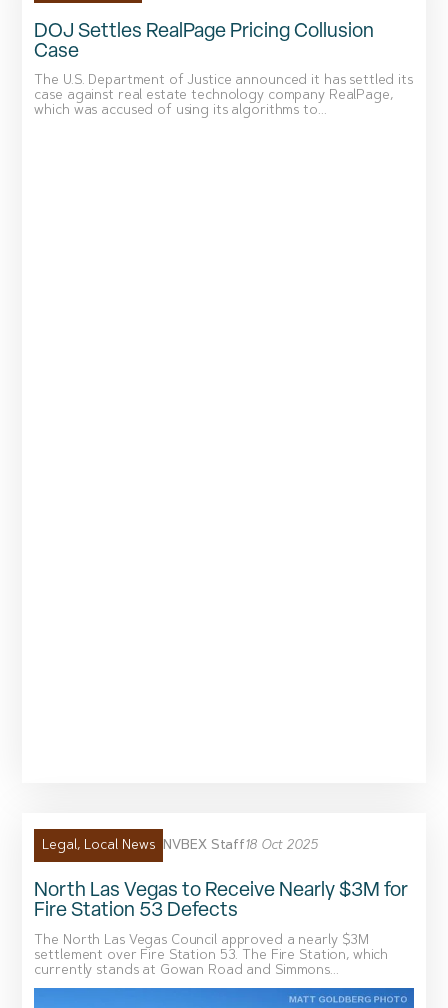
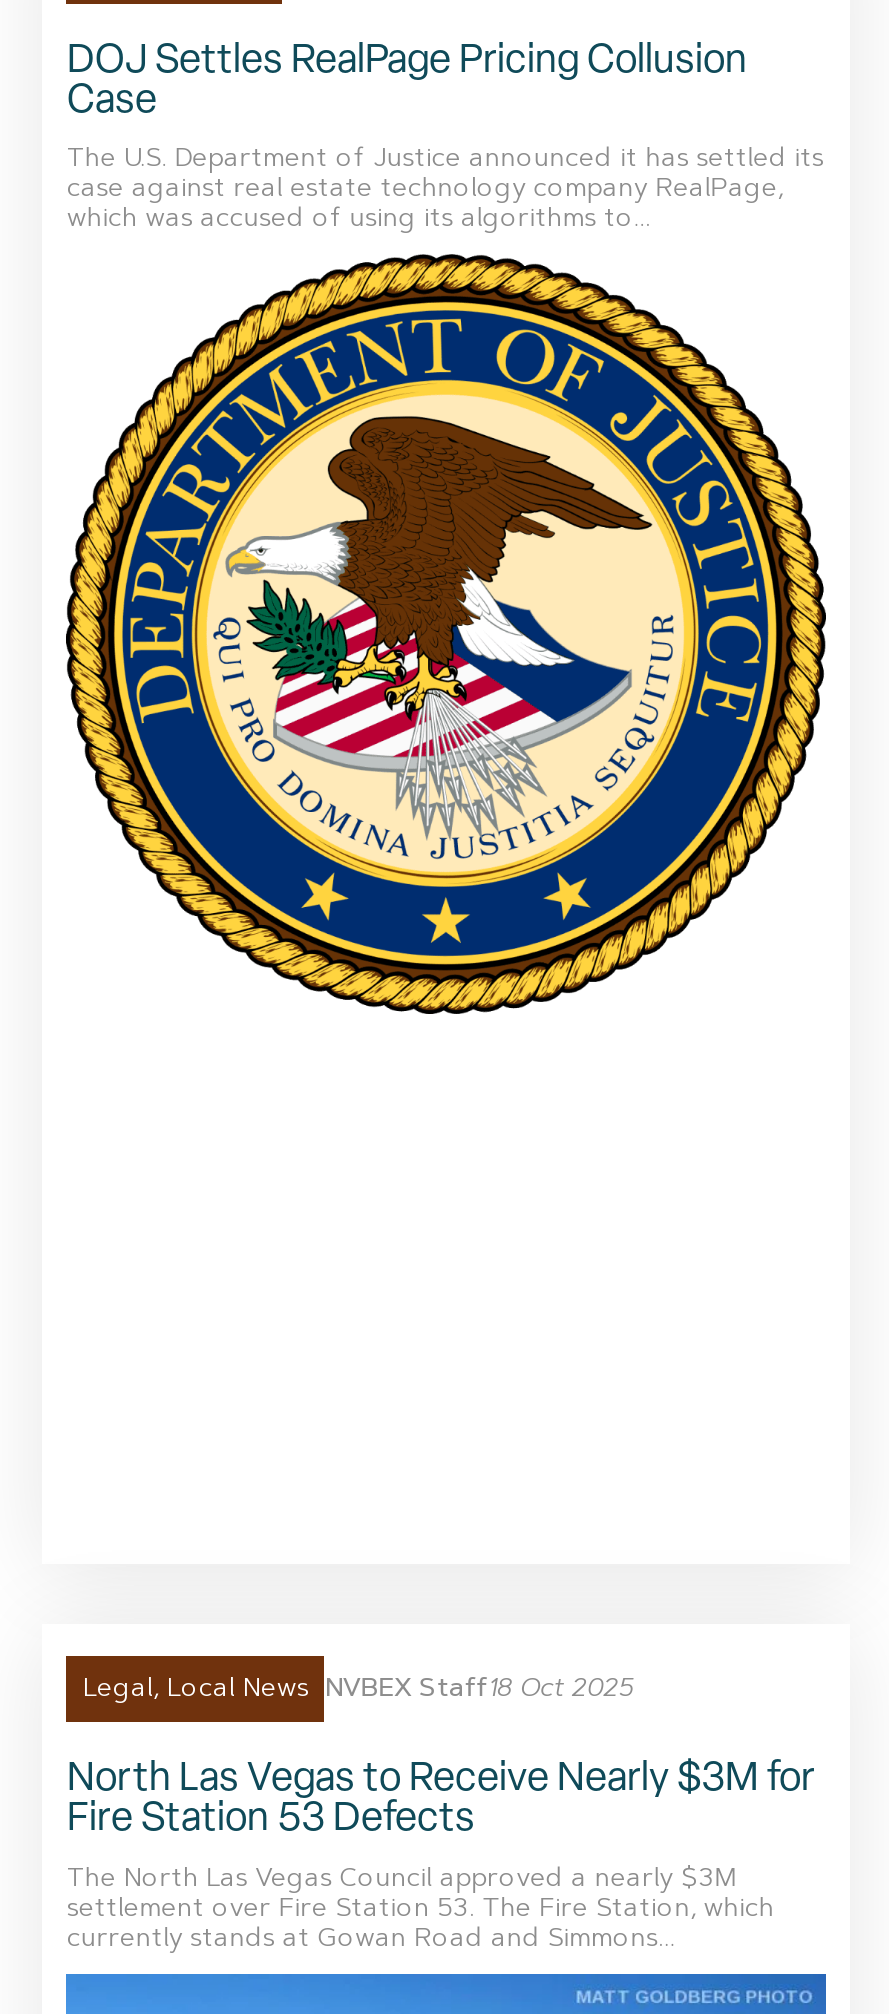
+ [image]
